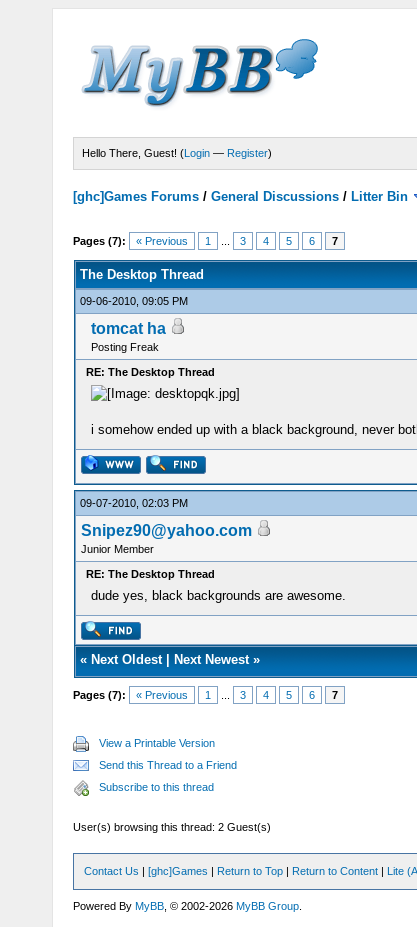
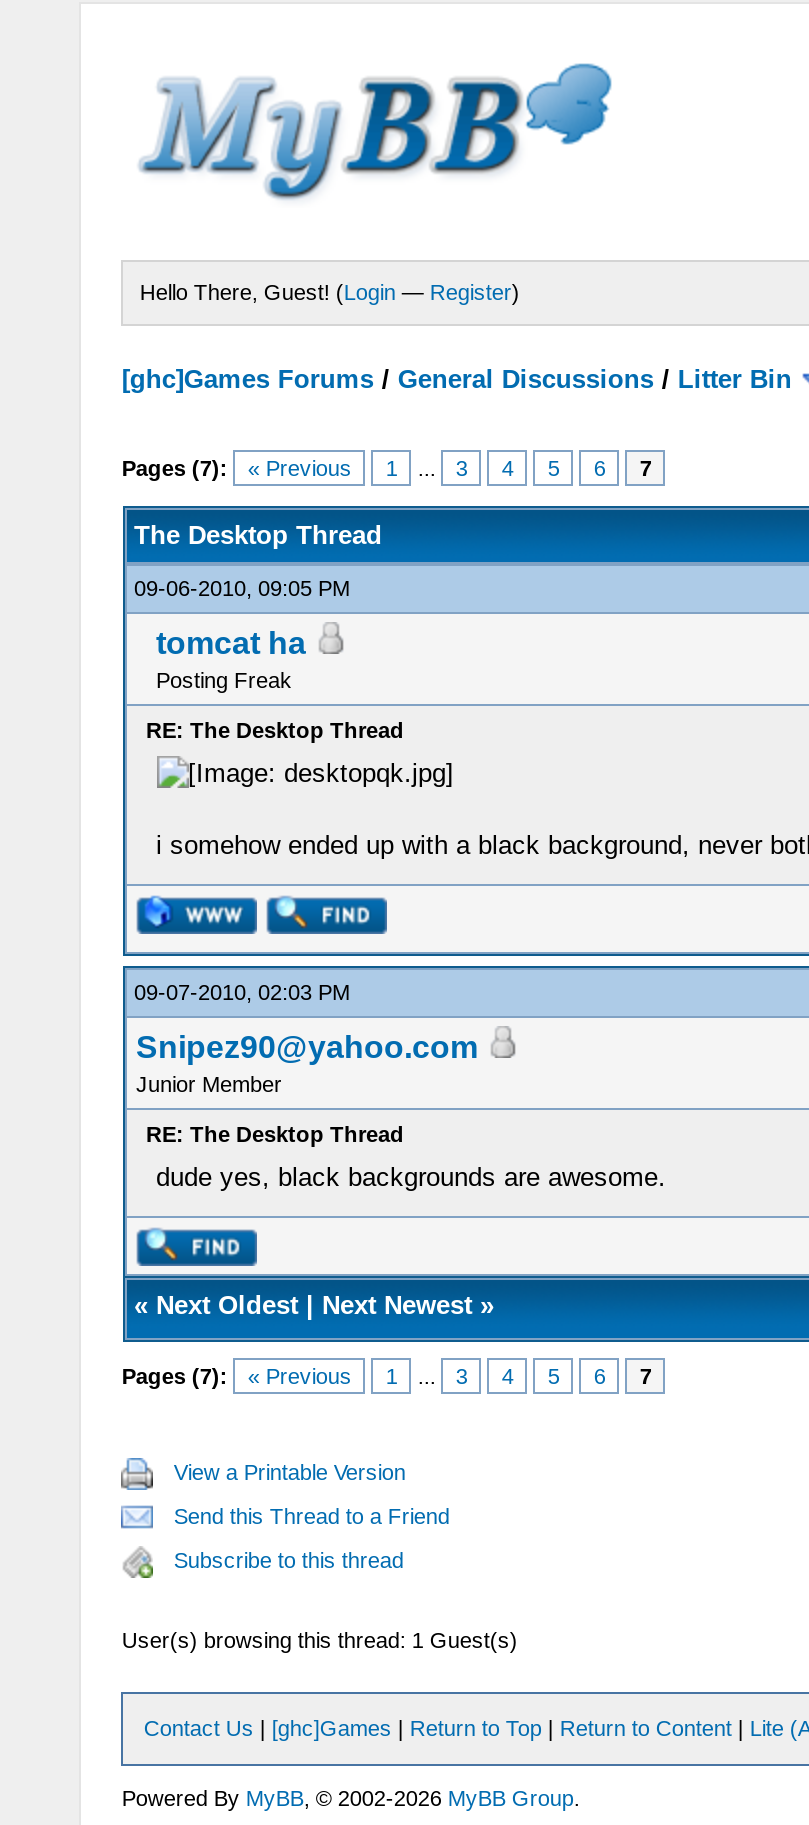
- User(s) browsing this thread: 2 Guest(s)
+ User(s) browsing this thread: 1 Guest(s)
